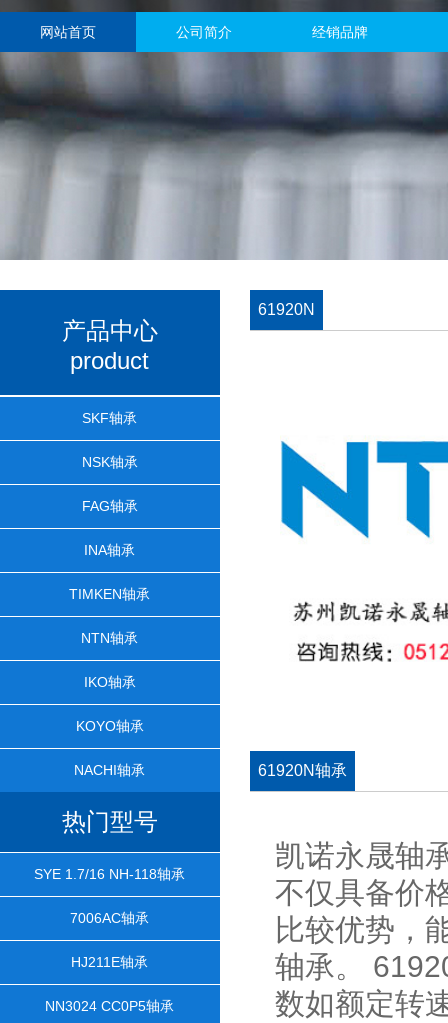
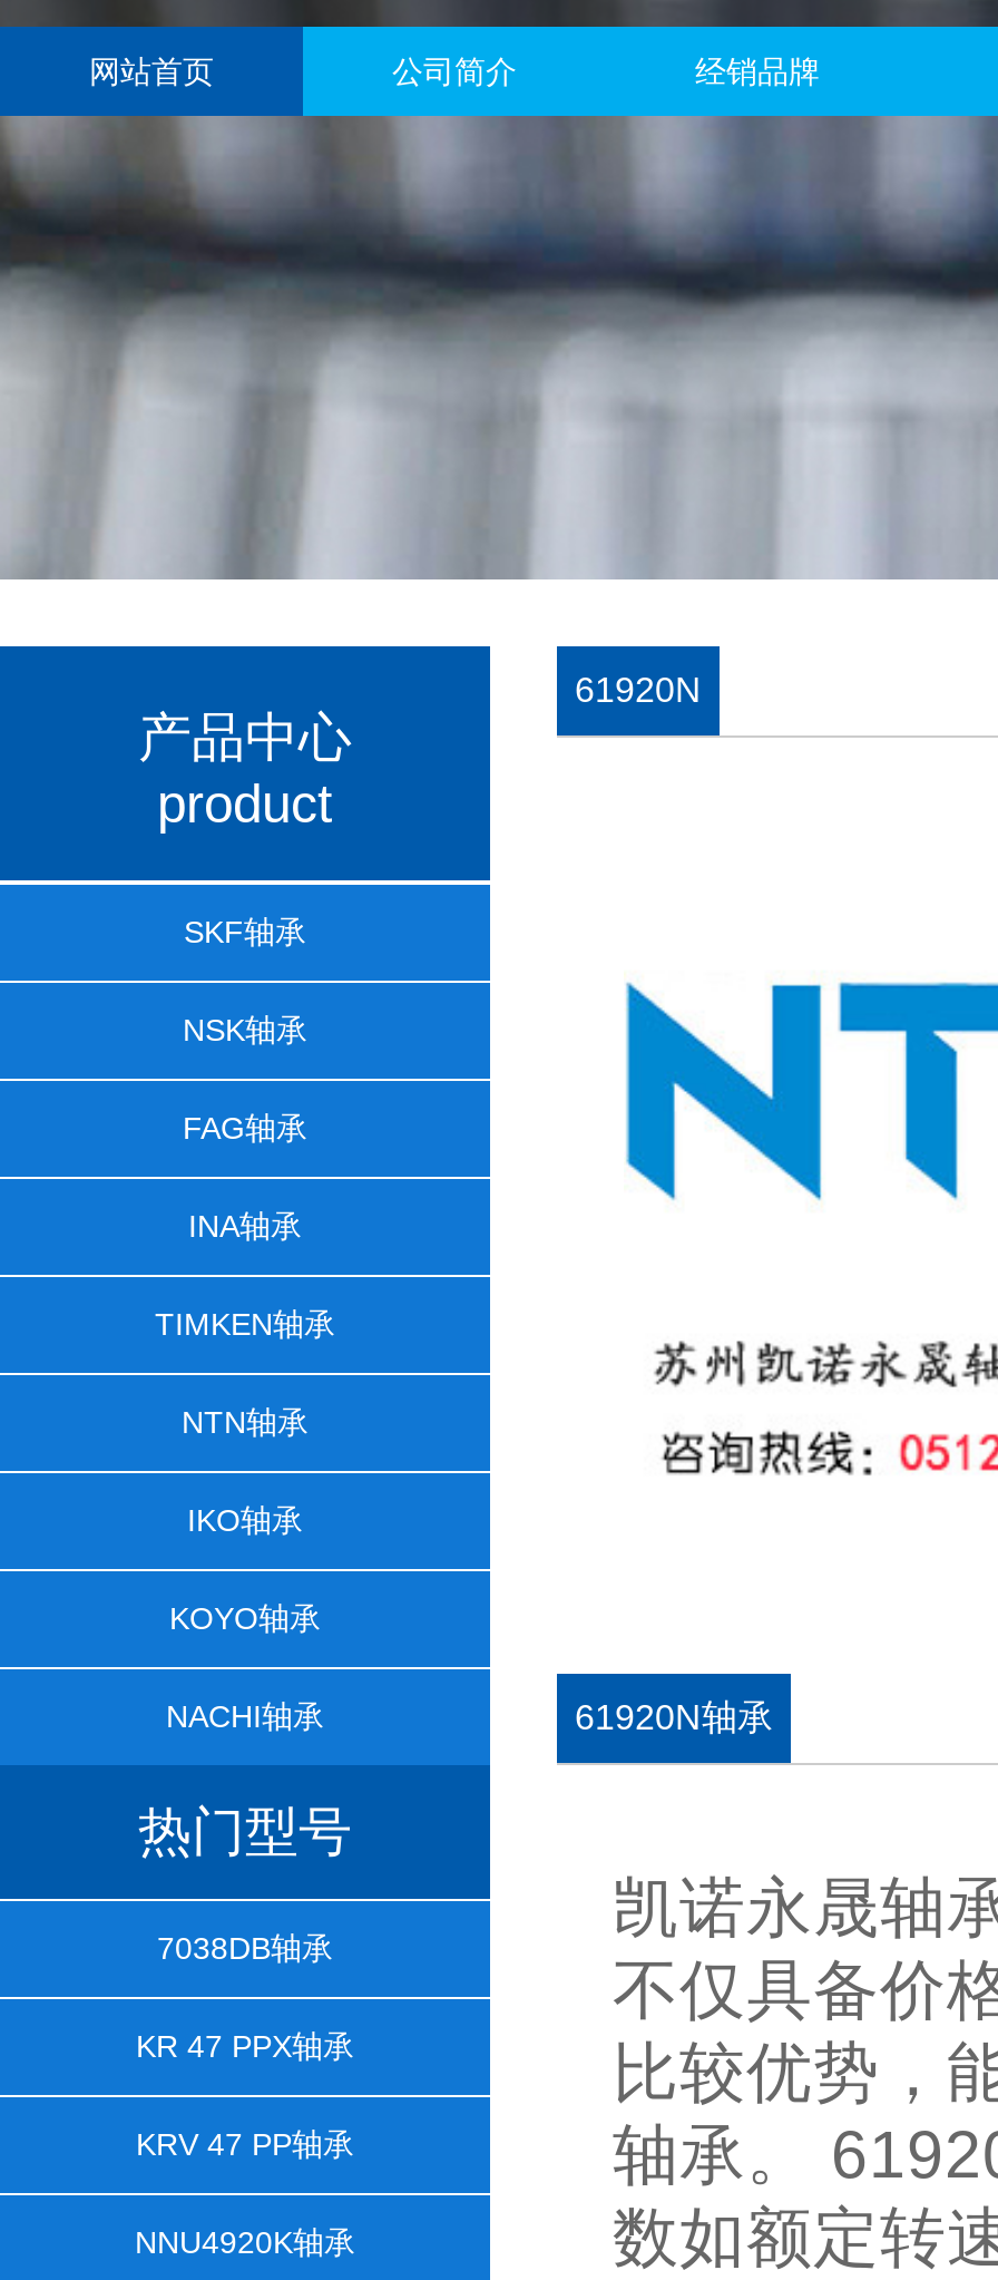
- SYE 1.7/16 NH-118轴承
+ 7038DB轴承

- 7006AC轴承
+ KR 47 PPX轴承

- HJ211E轴承
+ KRV 47 PP轴承

- NN3024 CC0P5轴承
+ NNU4920K轴承
